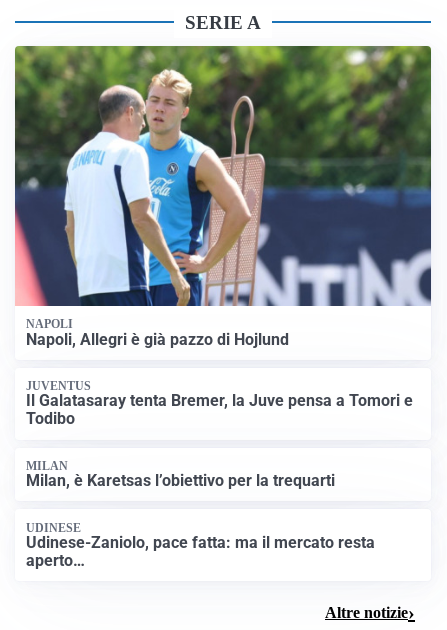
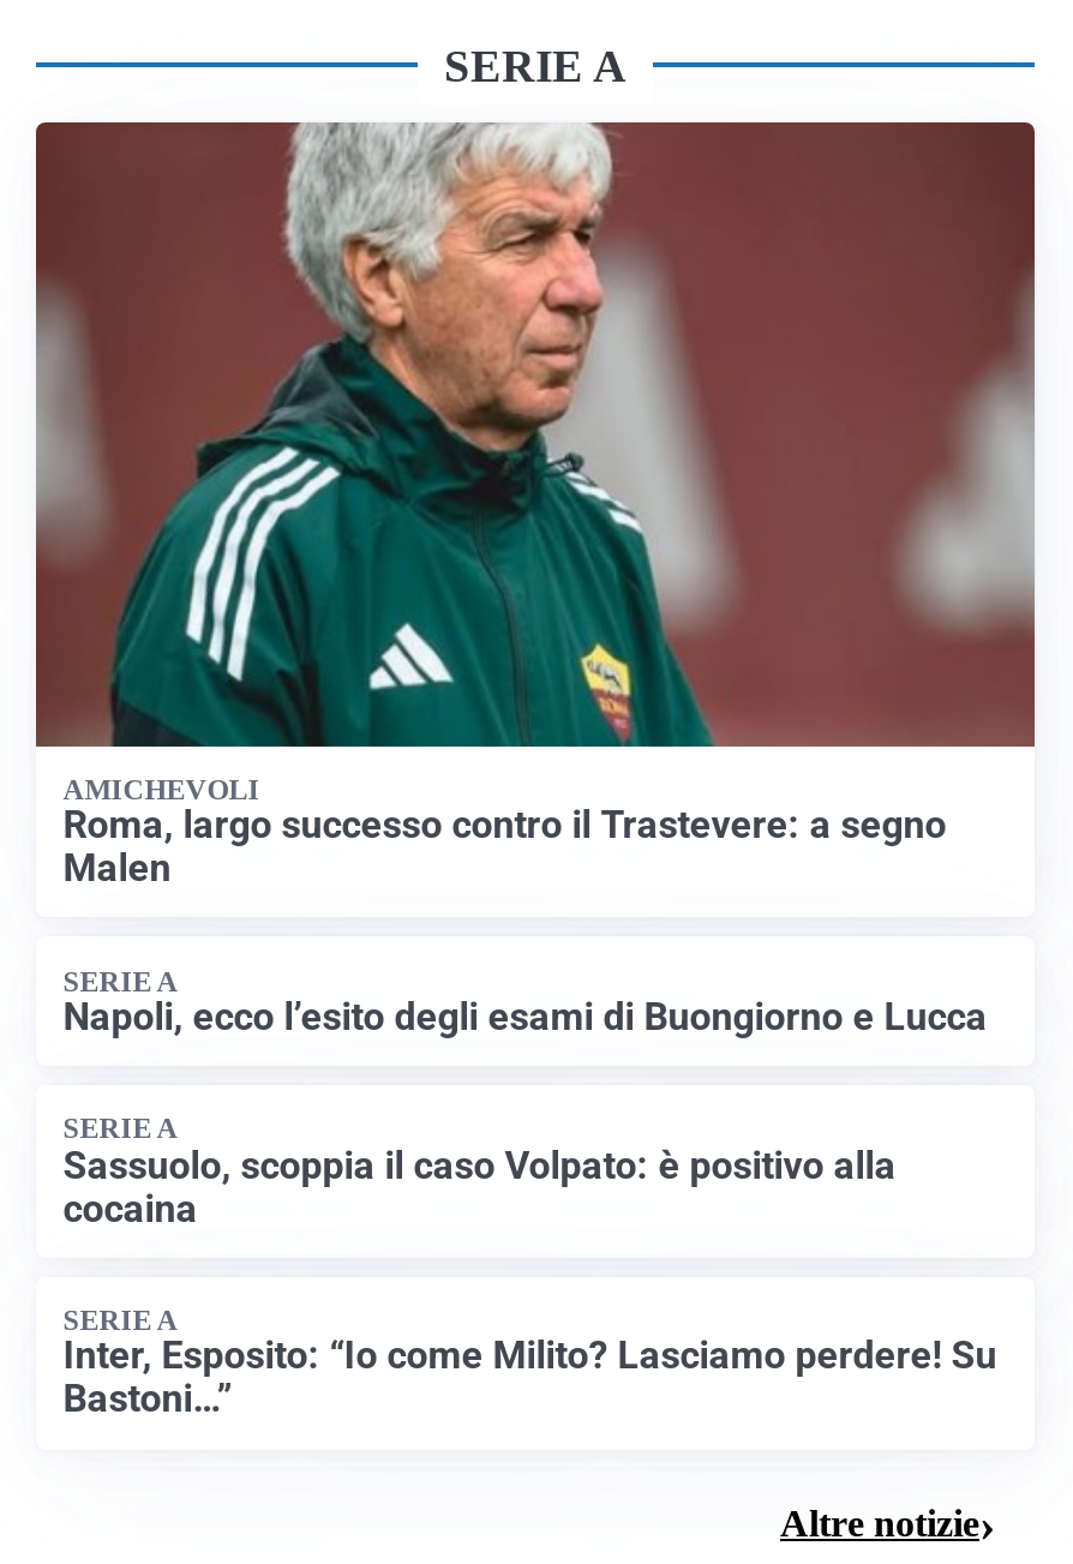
- [image]
- NAPOLI
- Napoli, Allegri è già pazzo di Hojlund
+ [image]
+ AMICHEVOLI
+ Roma, largo successo contro il Trastevere: a segno
+ Malen

- JUVENTUS
- Il Galatasaray tenta Bremer, la Juve pensa a Tomori e
- Todibo
+ SERIE A
+ Napoli, ecco l’esito degli esami di Buongiorno e Lucca

- MILAN
- Milan, è Karetsas l’obiettivo per la trequarti
+ SERIE A
+ Sassuolo, scoppia il caso Volpato: è positivo alla
+ cocaina

- UDINESE
- Udinese-Zaniolo, pace fatta: ma il mercato resta
- aperto…
+ SERIE A
+ Inter, Esposito: “Io come Milito? Lasciamo perdere! Su
+ Bastoni…”
